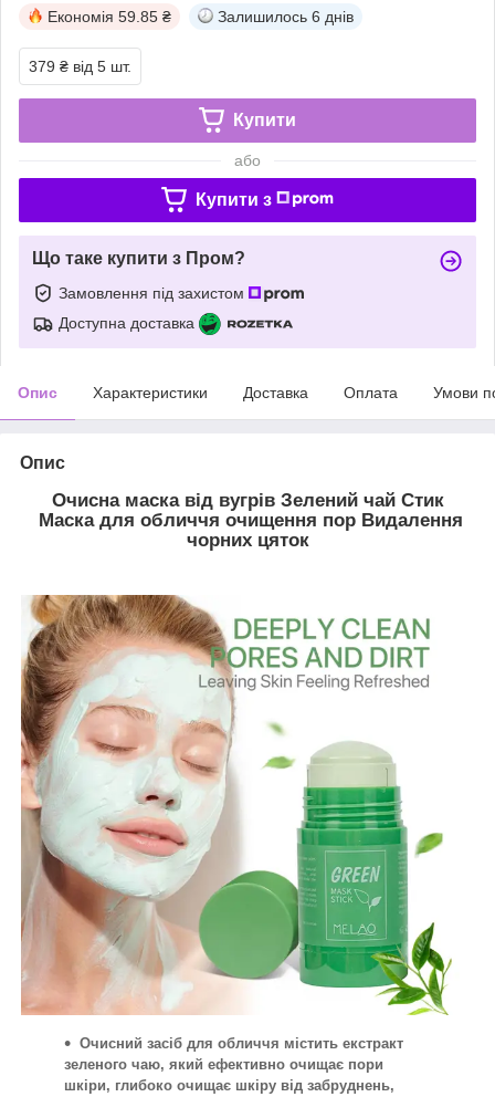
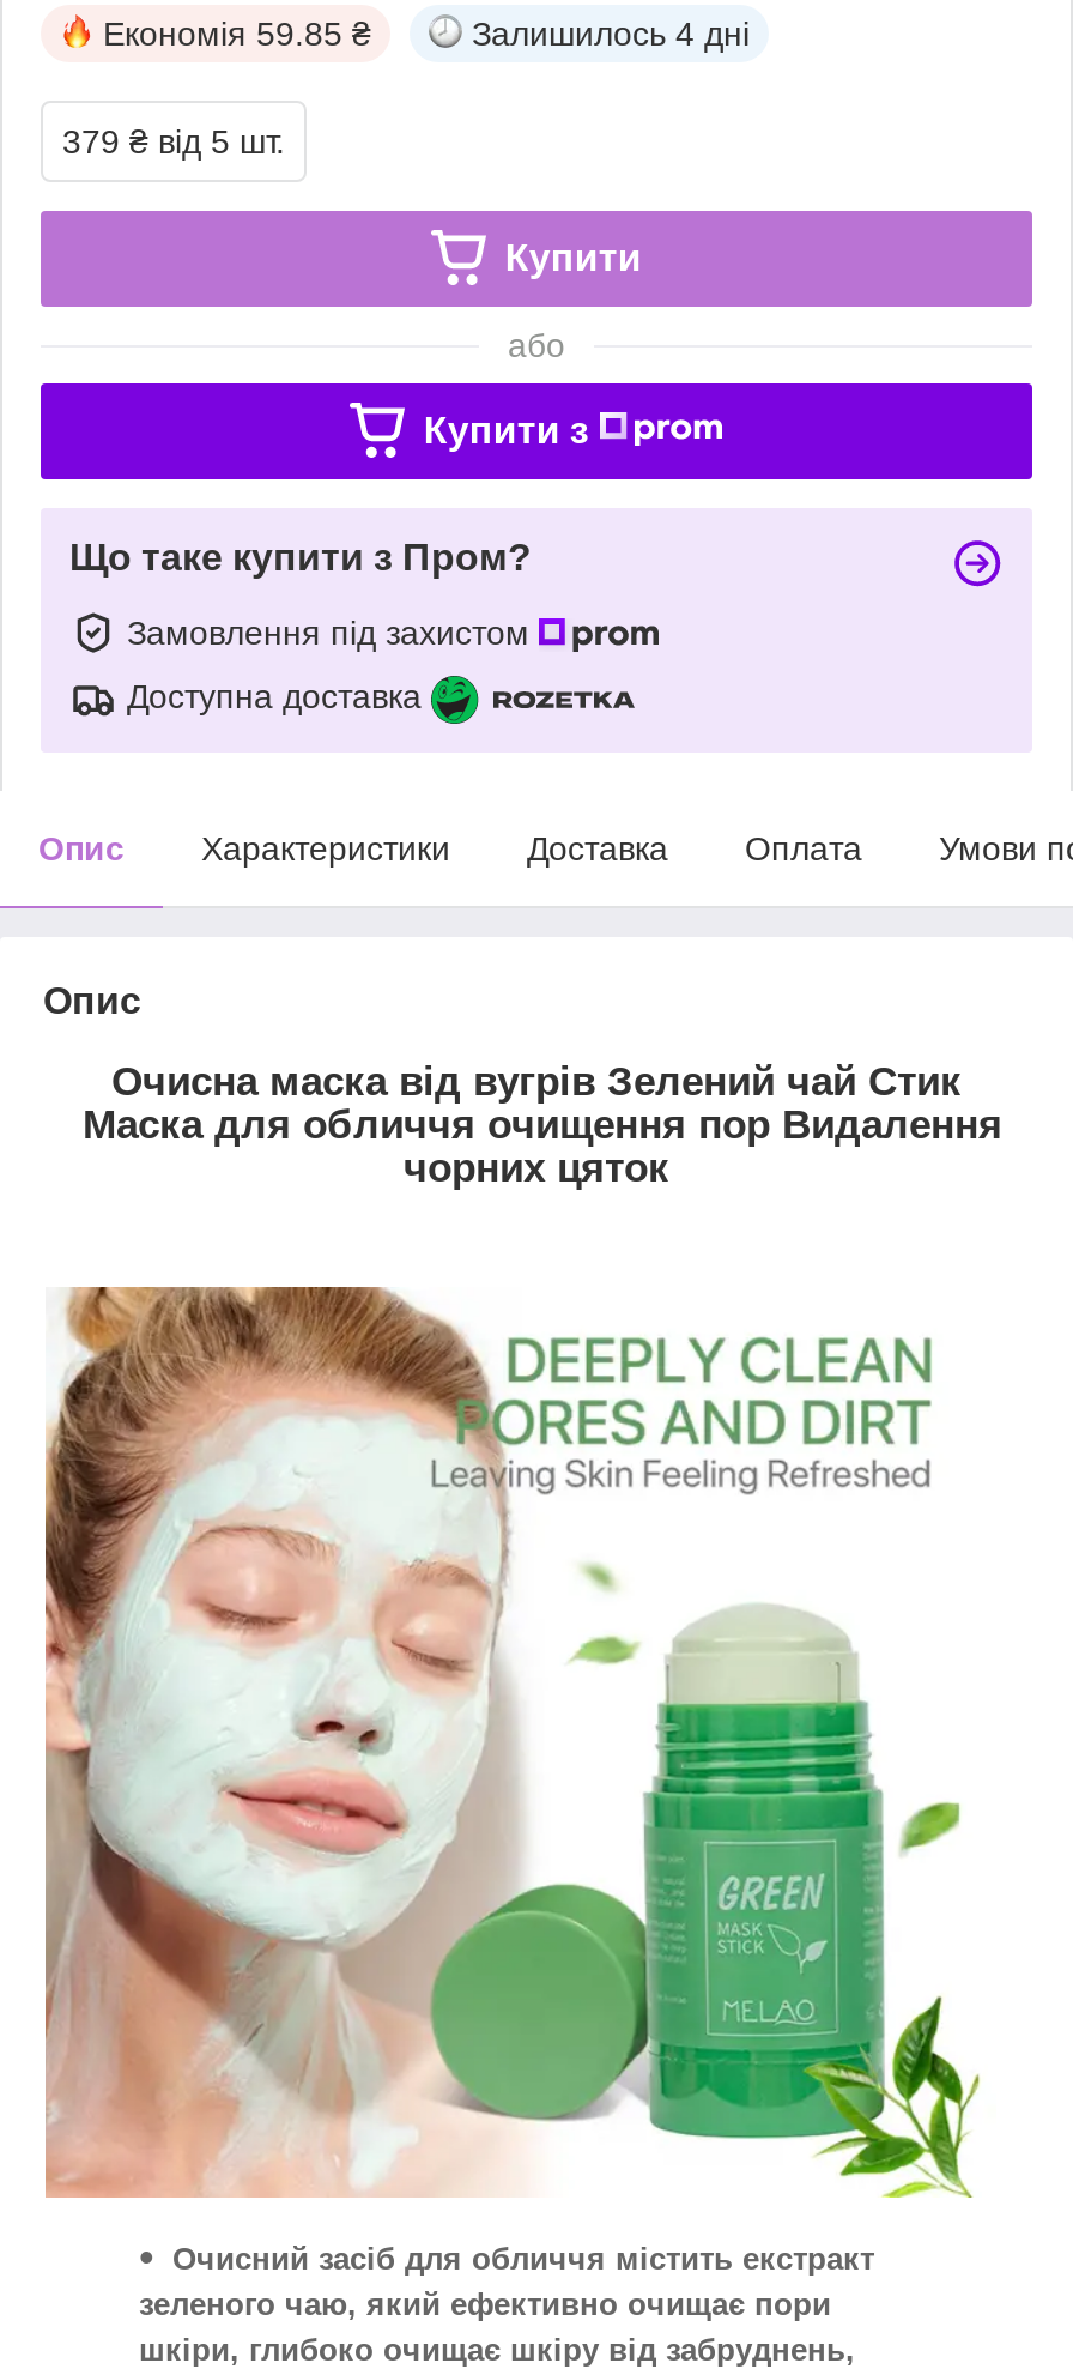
- Залишилось 6 днів
+ Залишилось 4 дні
